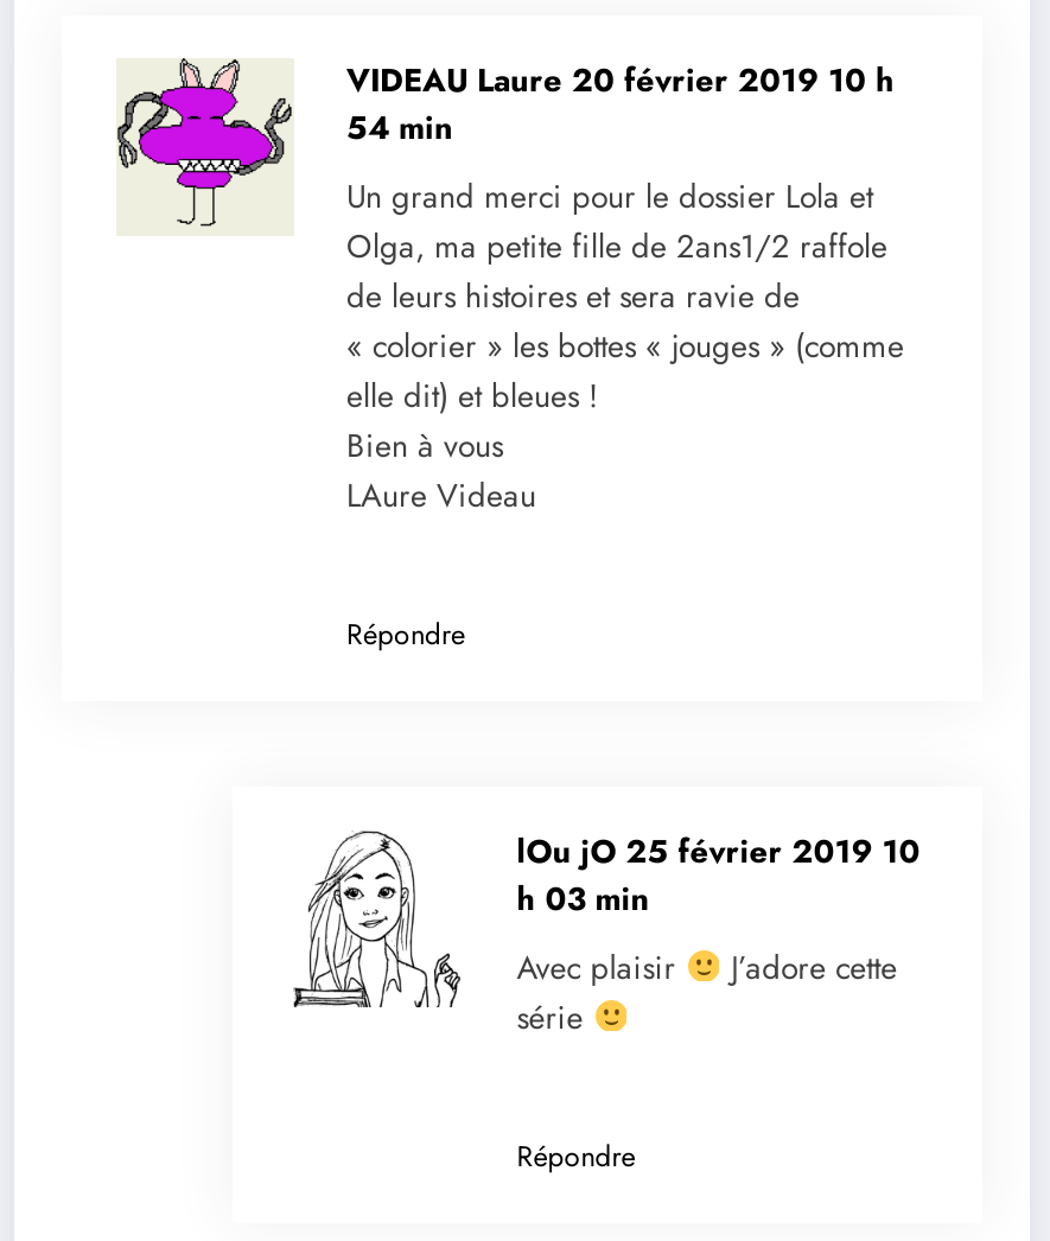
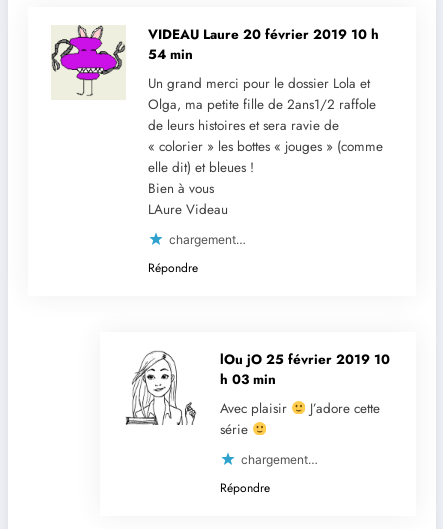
+ chargement…

+ chargement…
